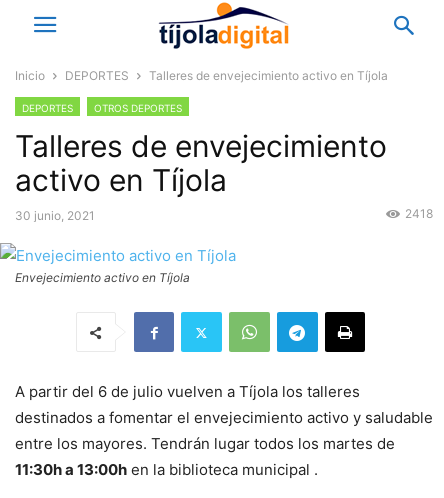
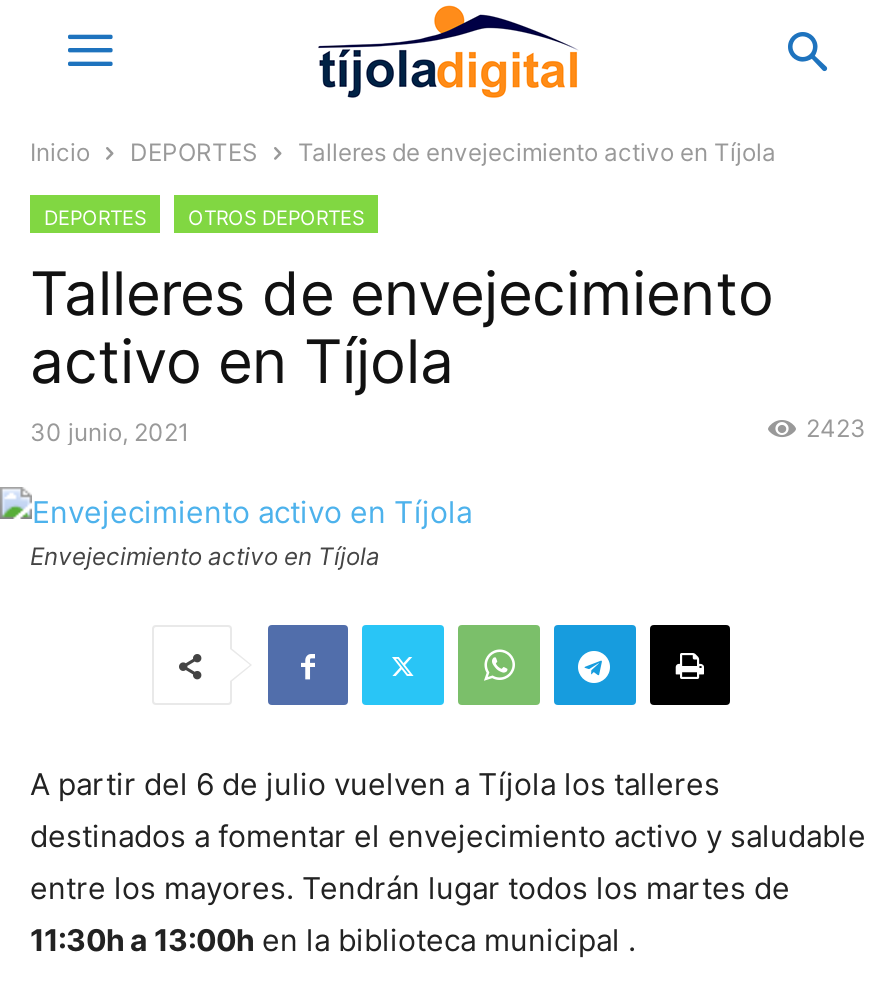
- 2418
+ 2423
